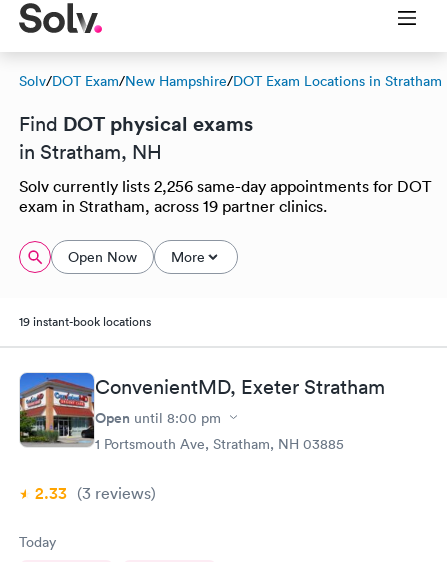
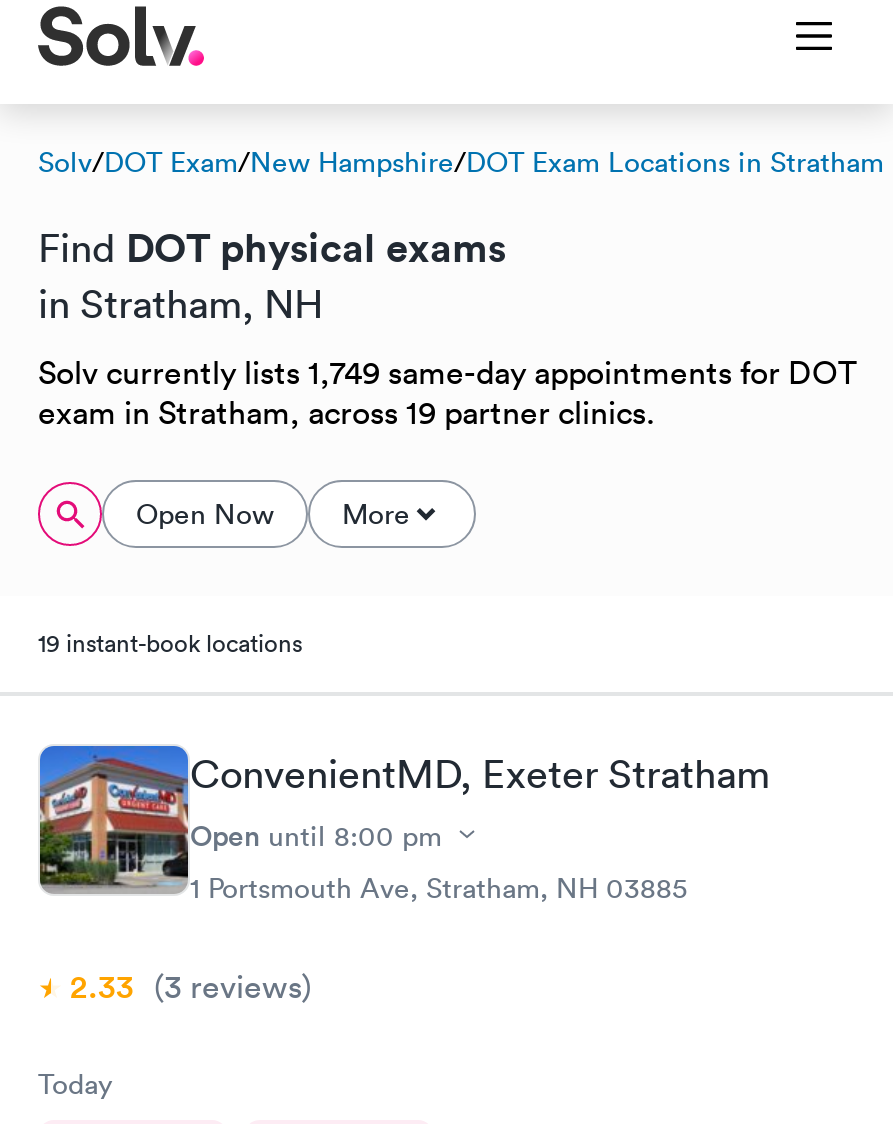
- Solv currently lists 2,256 same-day appointments for DOT
+ Solv currently lists 1,749 same-day appointments for DOT
